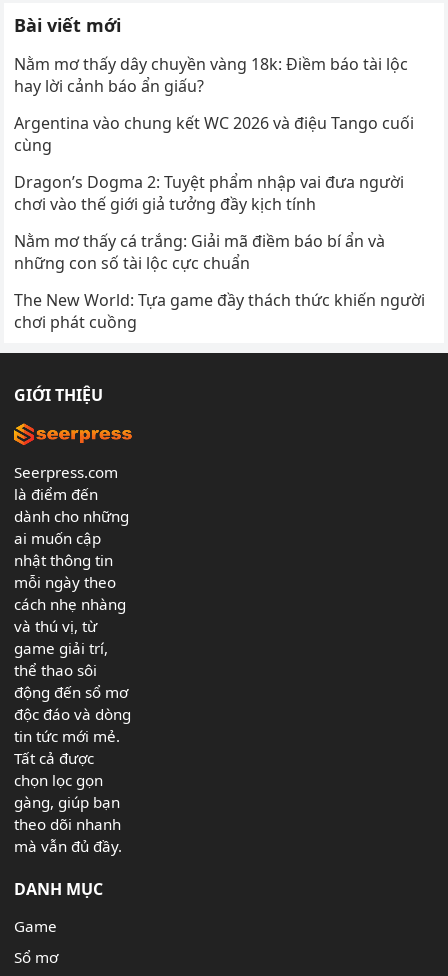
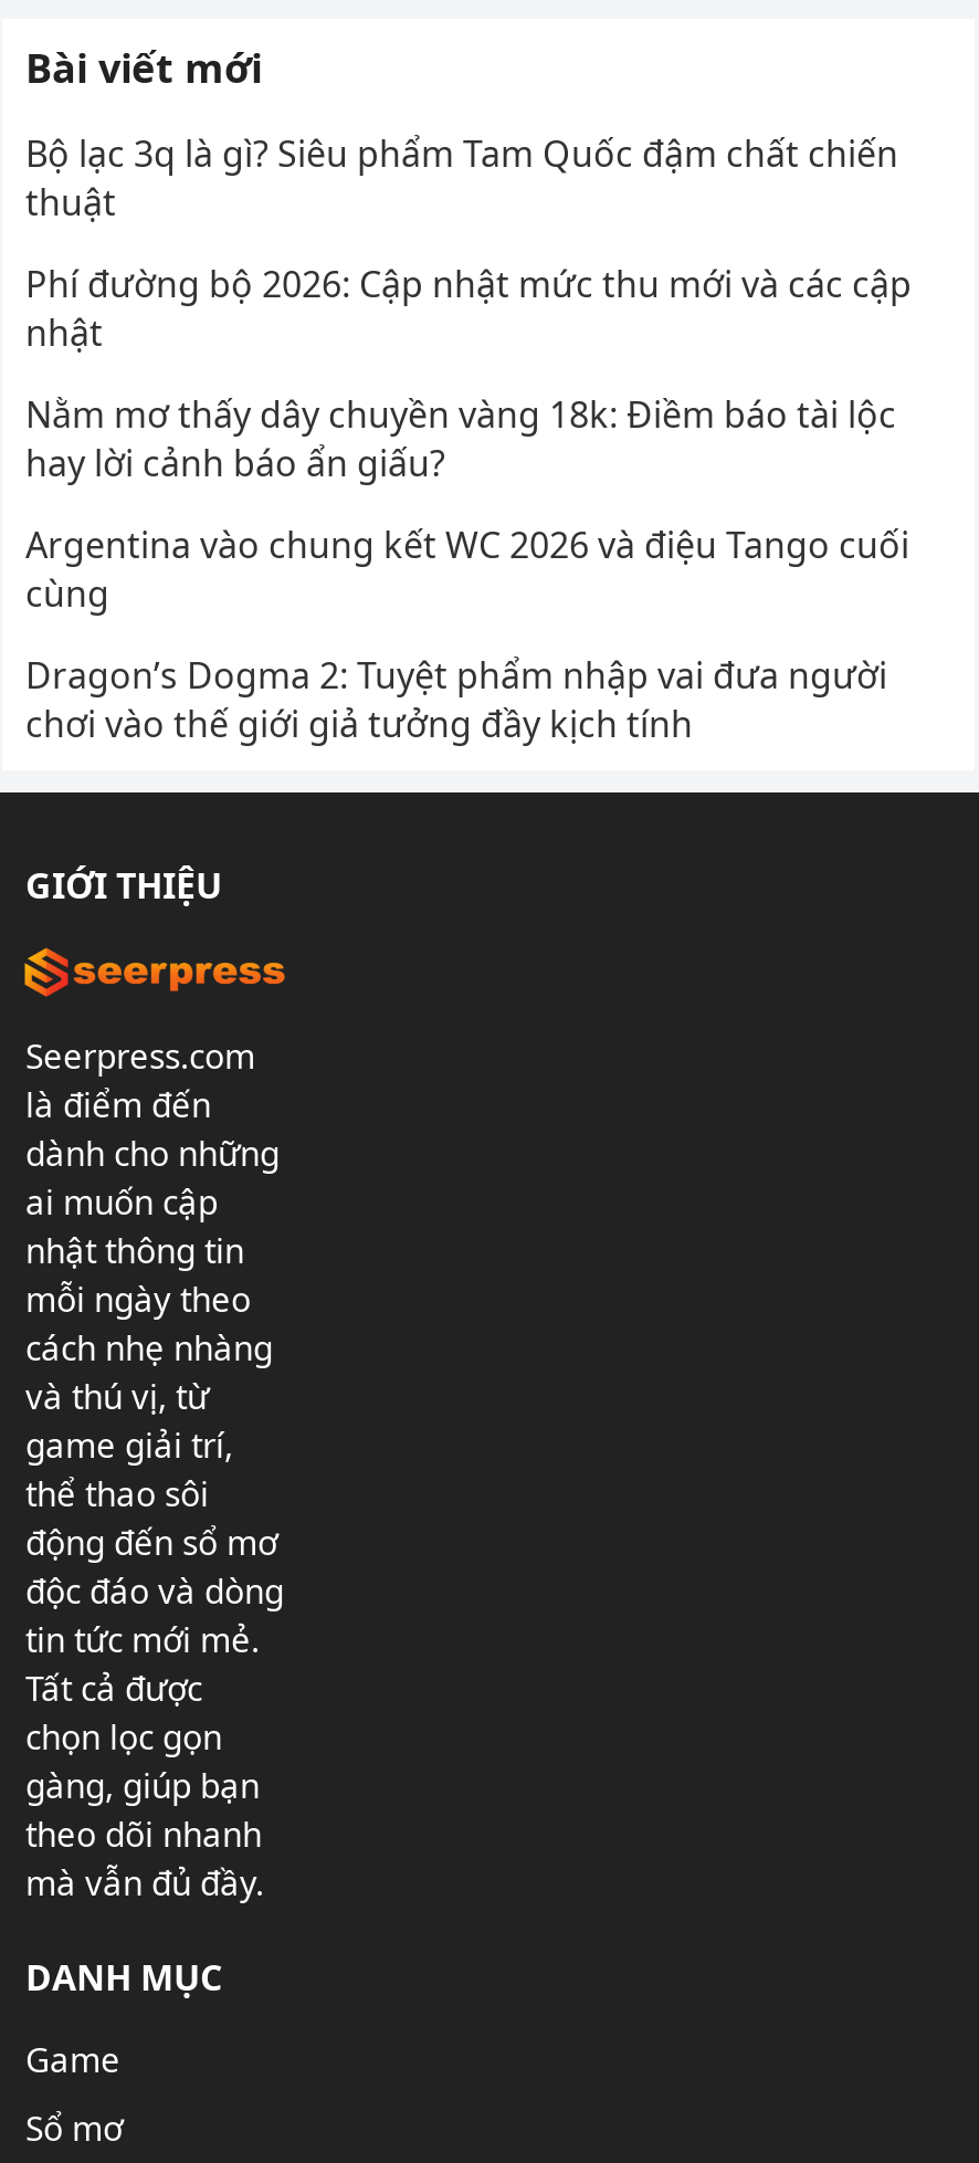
+ Bộ lạc 3q là gì? Siêu phẩm Tam Quốc đậm chất chiến
+ thuật
+ Phí đường bộ 2026: Cập nhật mức thu mới và các cập
+ nhật

moved down: Nằm mơ thấy dây chuyền vàng 18k: Điềm báo tài lộc | hay lời cảnh báo ẩn giấu? | Argentina vào chung kết WC 2026 và điệu Tango cuối | cùng | Dragon’s Dogma 2: Tuyệt phẩm nhập vai đưa người | chơi vào thế giới giả tưởng đầy kịch tính

- Nằm mơ thấy cá trắng: Giải mã điềm báo bí ẩn và
- những con số tài lộc cực chuẩn
- The New World: Tựa game đầy thách thức khiến người
- chơi phát cuồng
